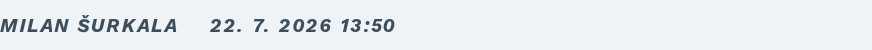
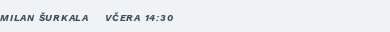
- MILAN ŠURKALA 22. 7. 2026 13:50
+ MILAN ŠURKALA VČERA 14:30
